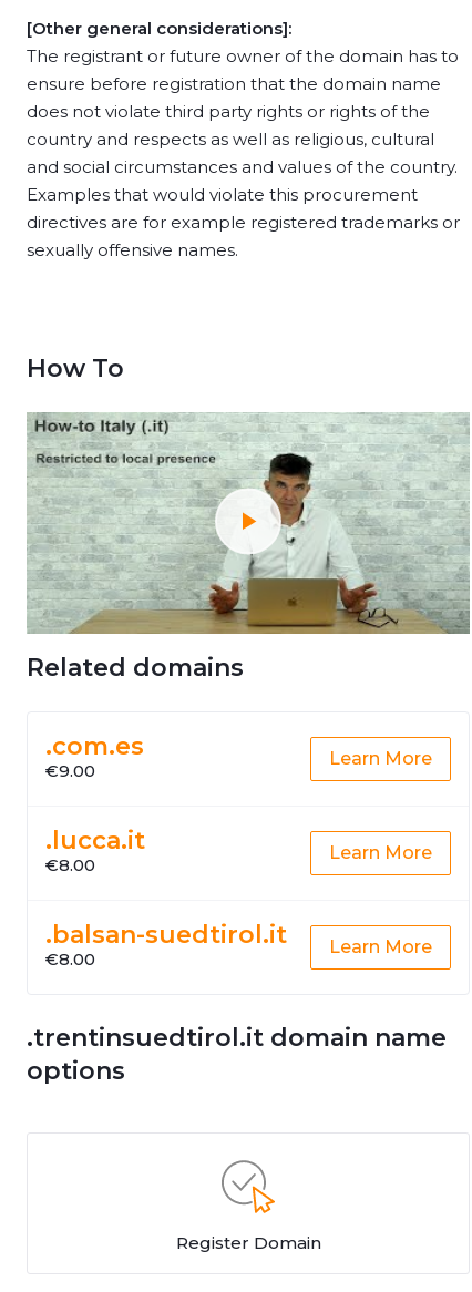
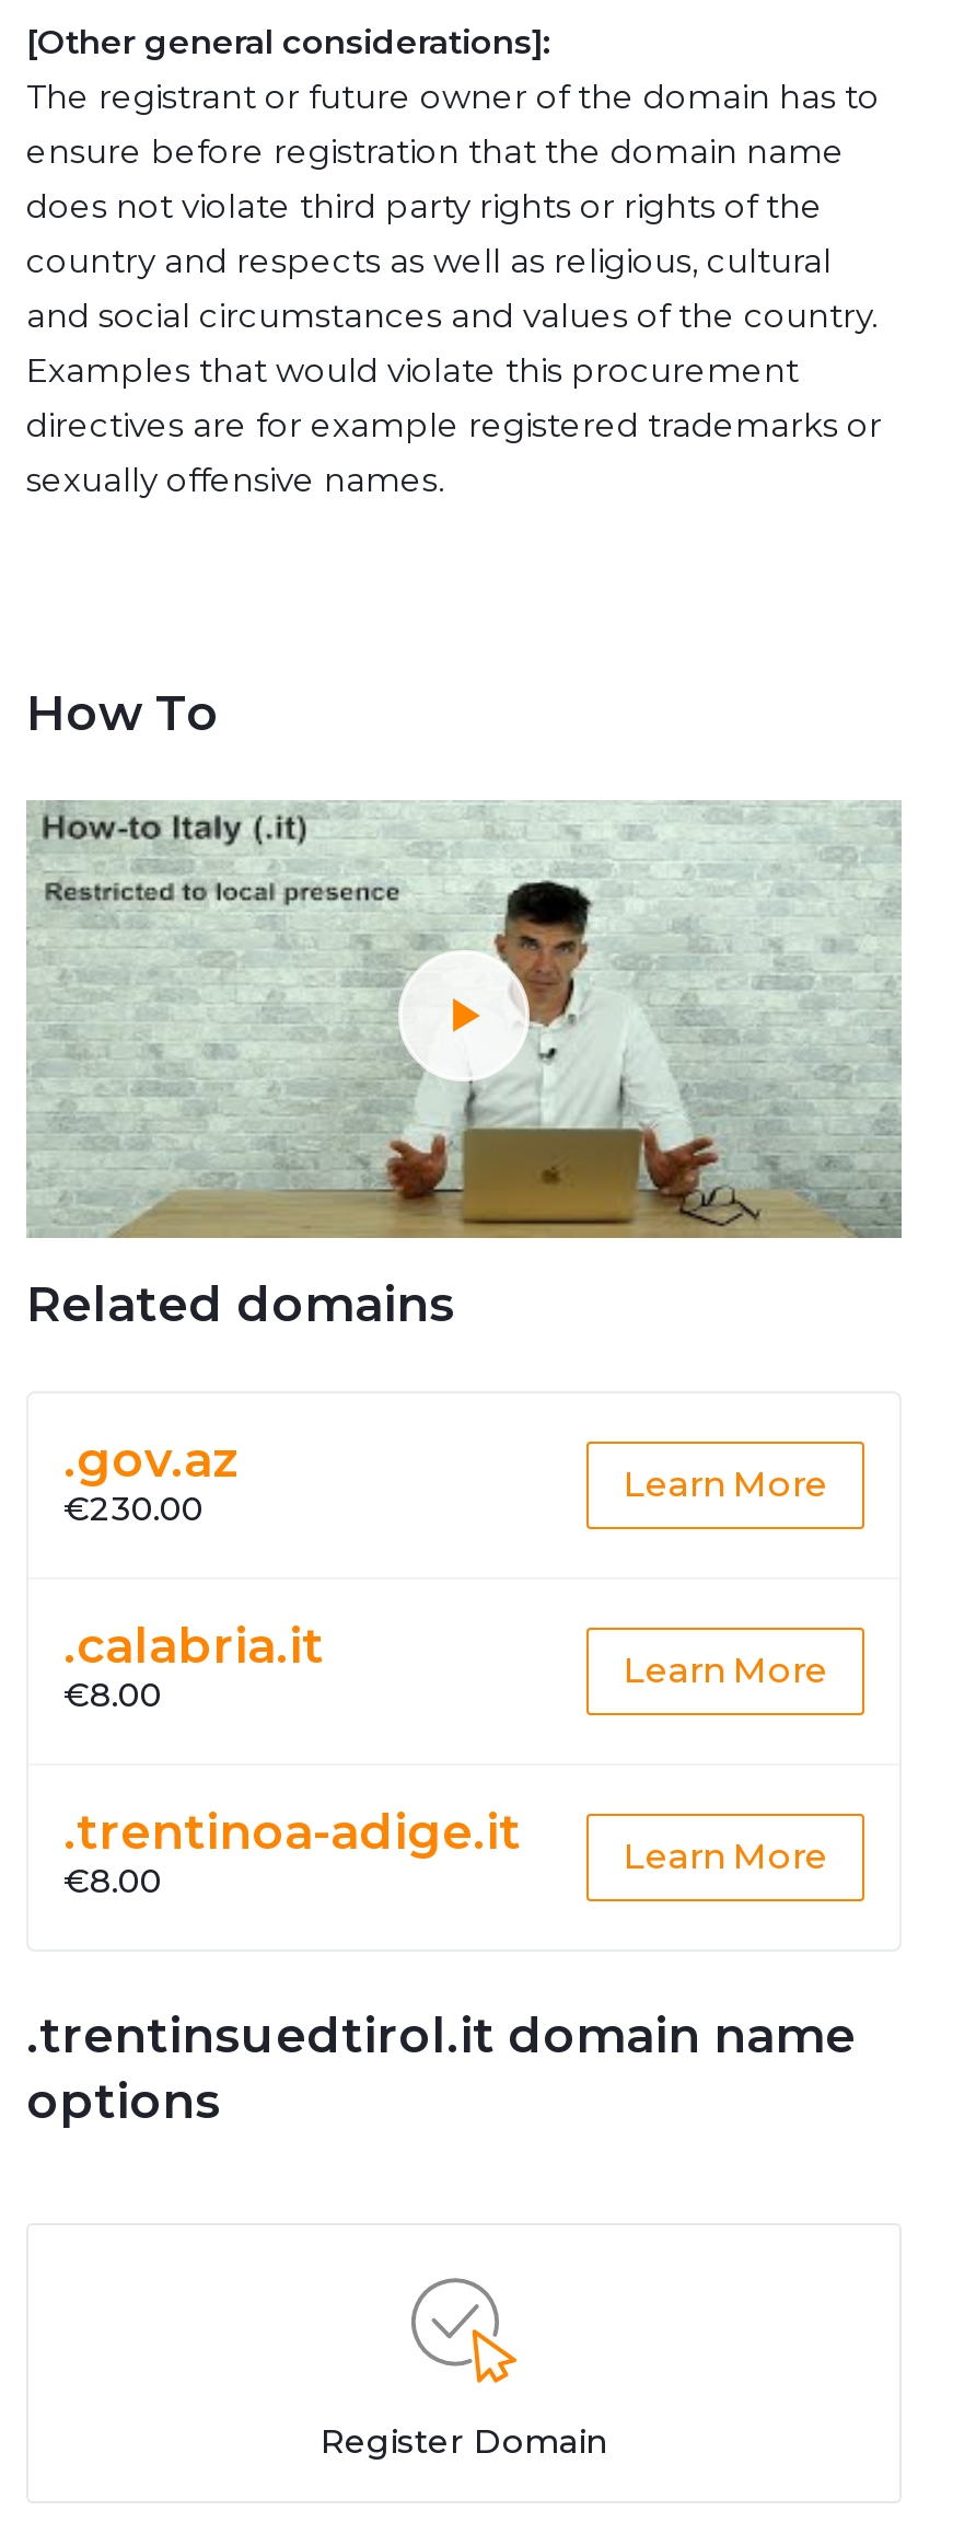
- .com.es
- €9.00
+ .gov.az
+ €230.00

- .lucca.it
+ .calabria.it

- .balsan-suedtirol.it
+ .trentinoa-adige.it
